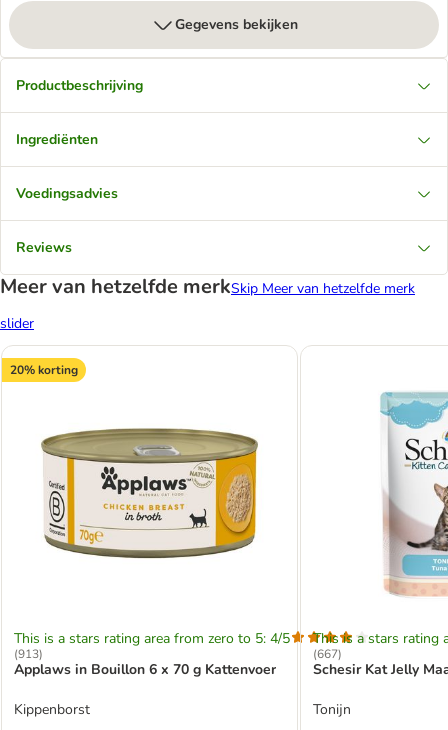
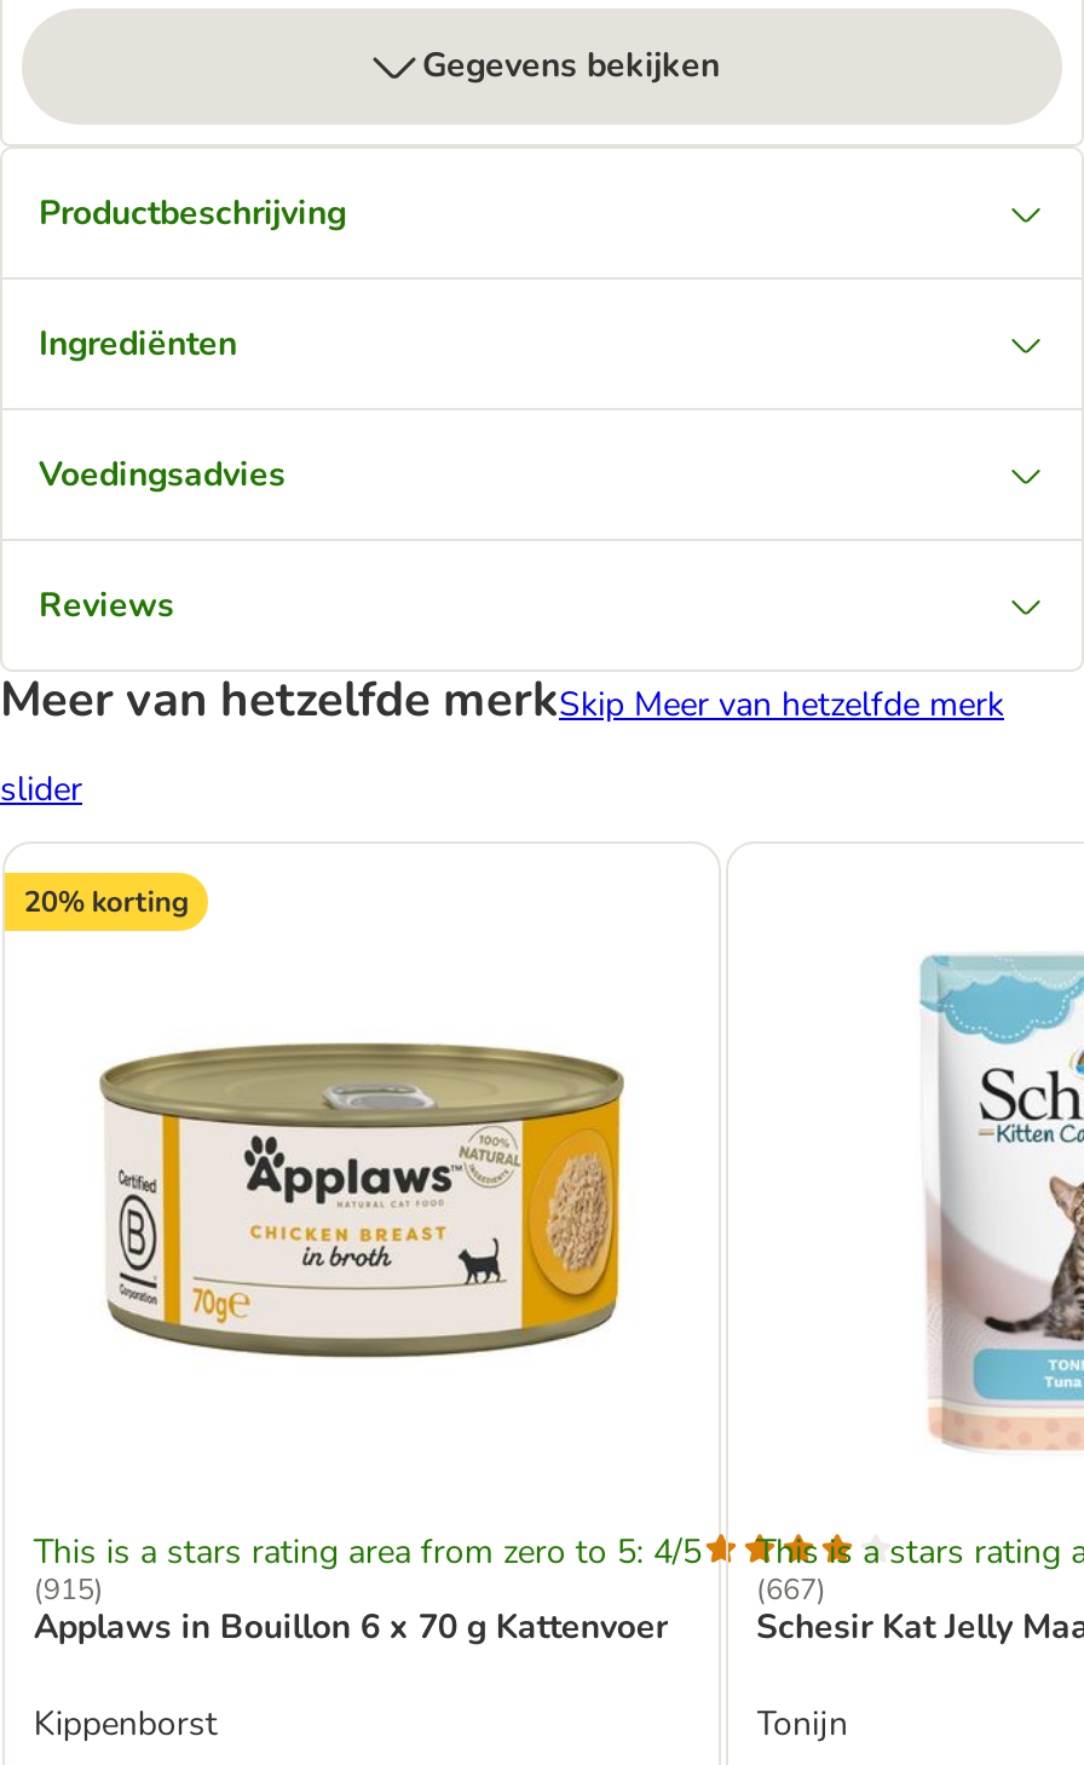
- (913)
+ (915)
